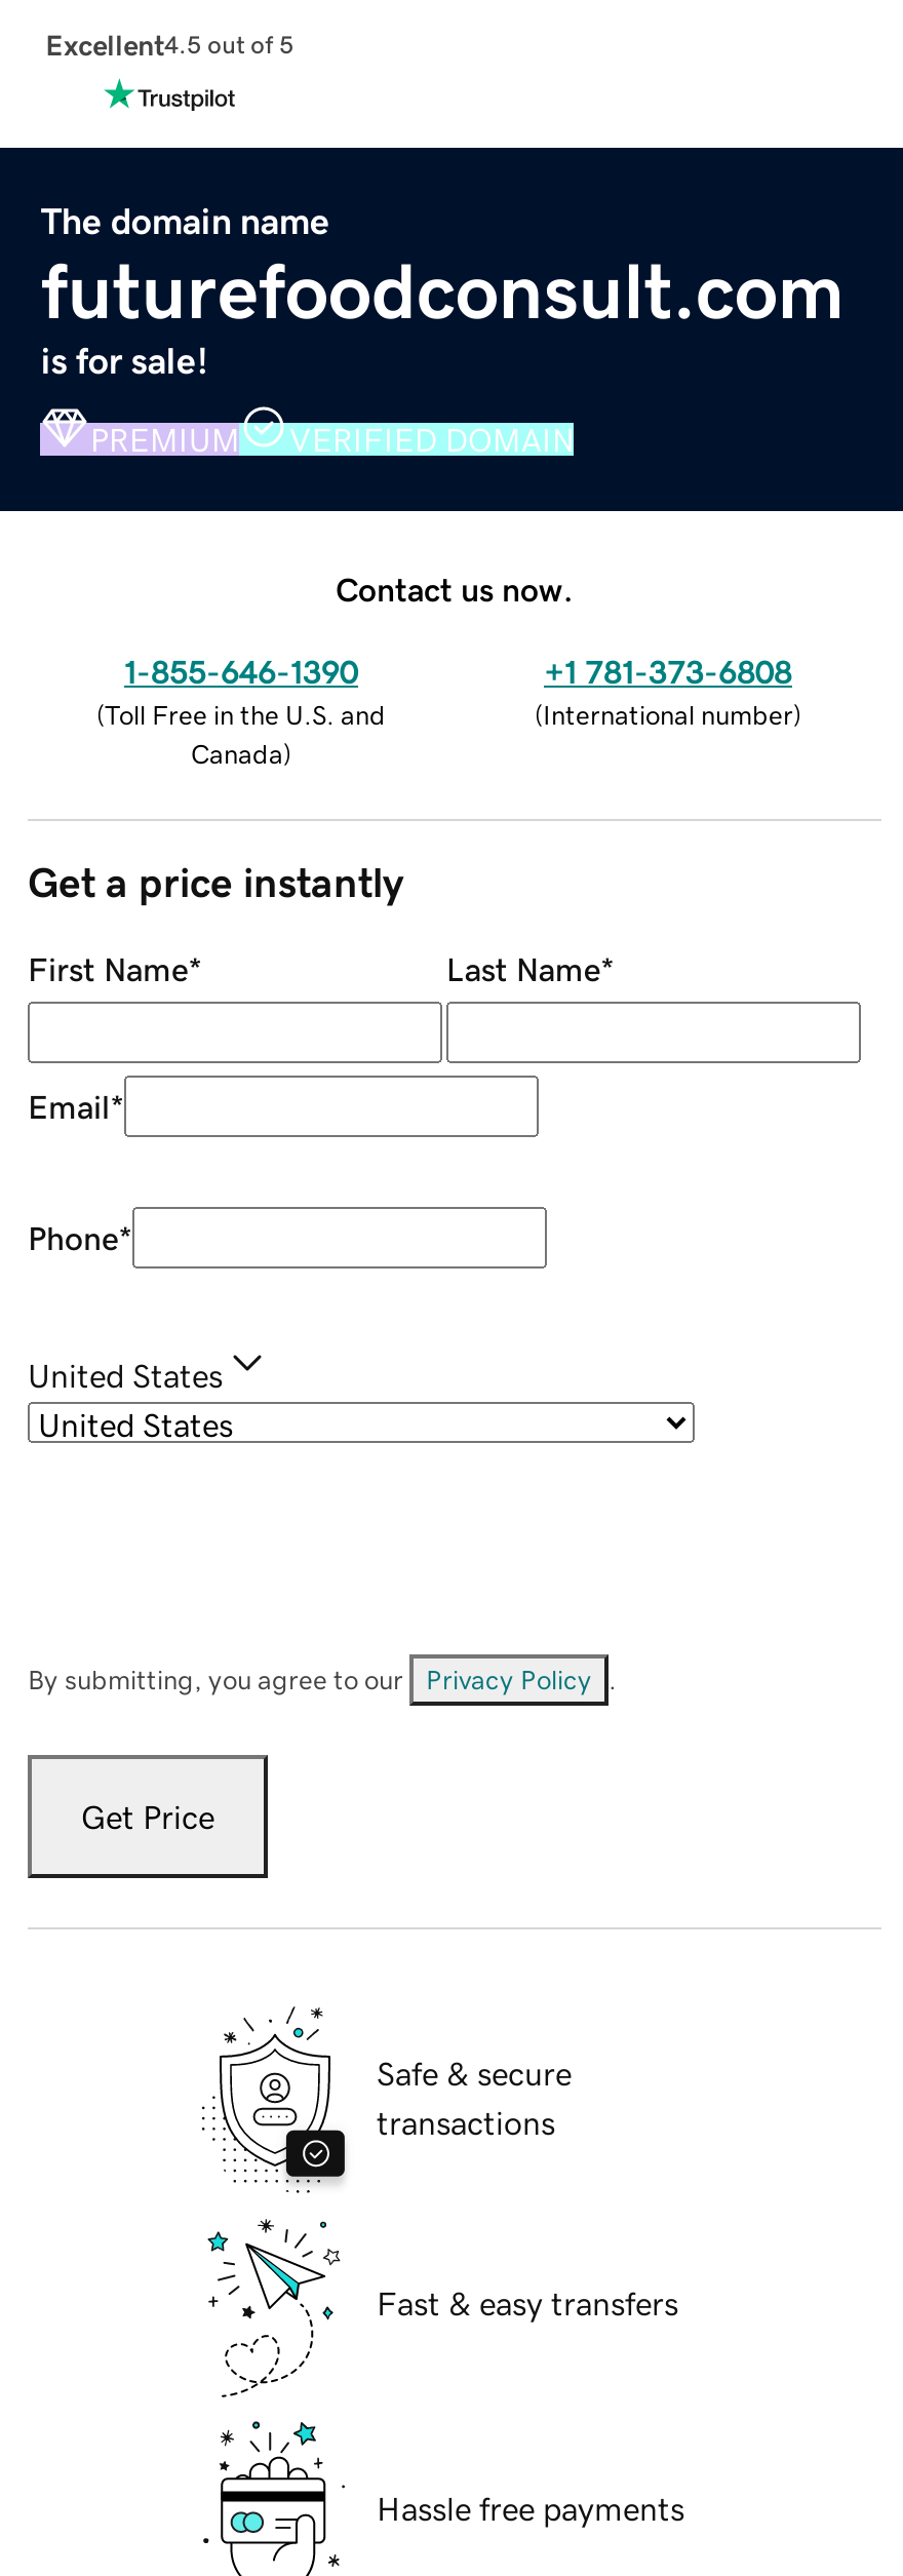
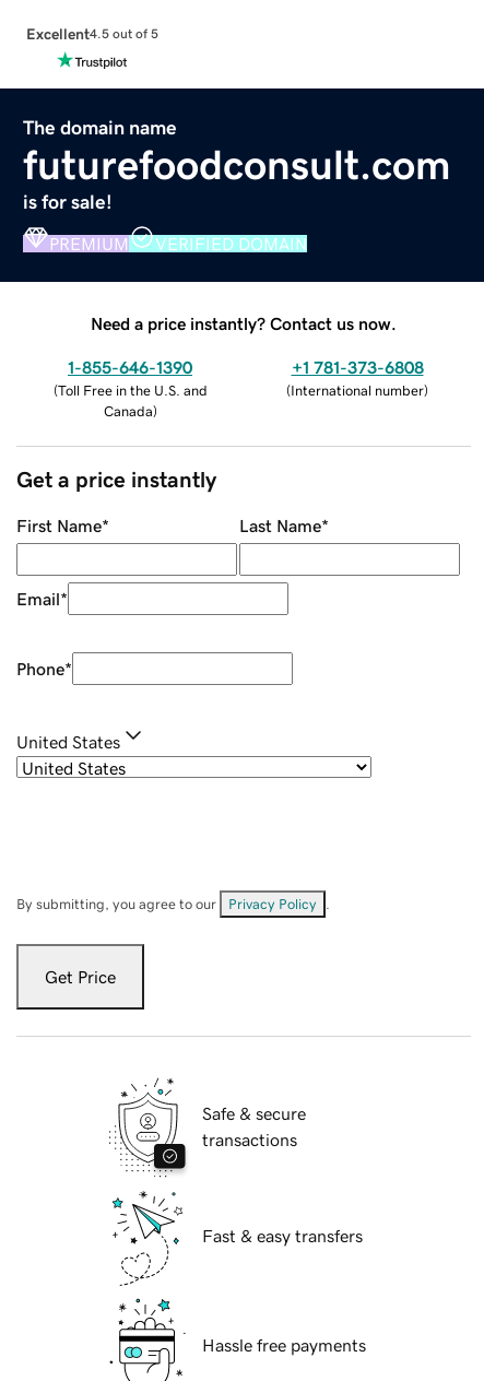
- Contact us now.
+ Need a price instantly? Contact us now.
